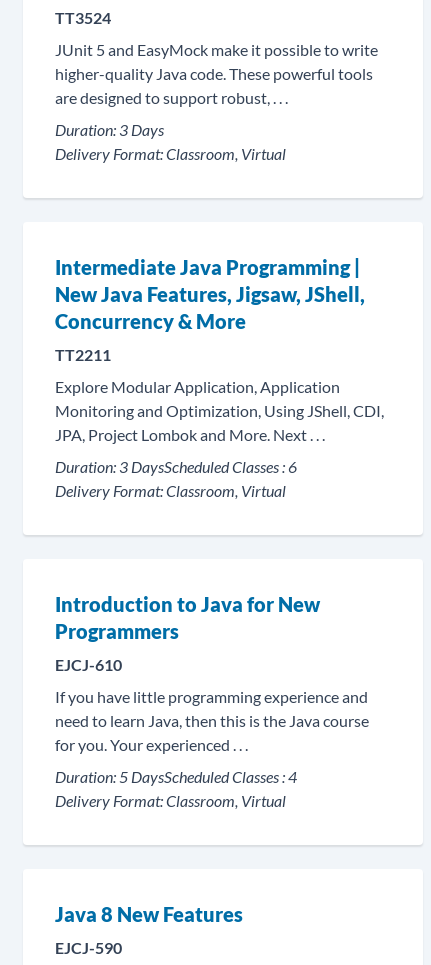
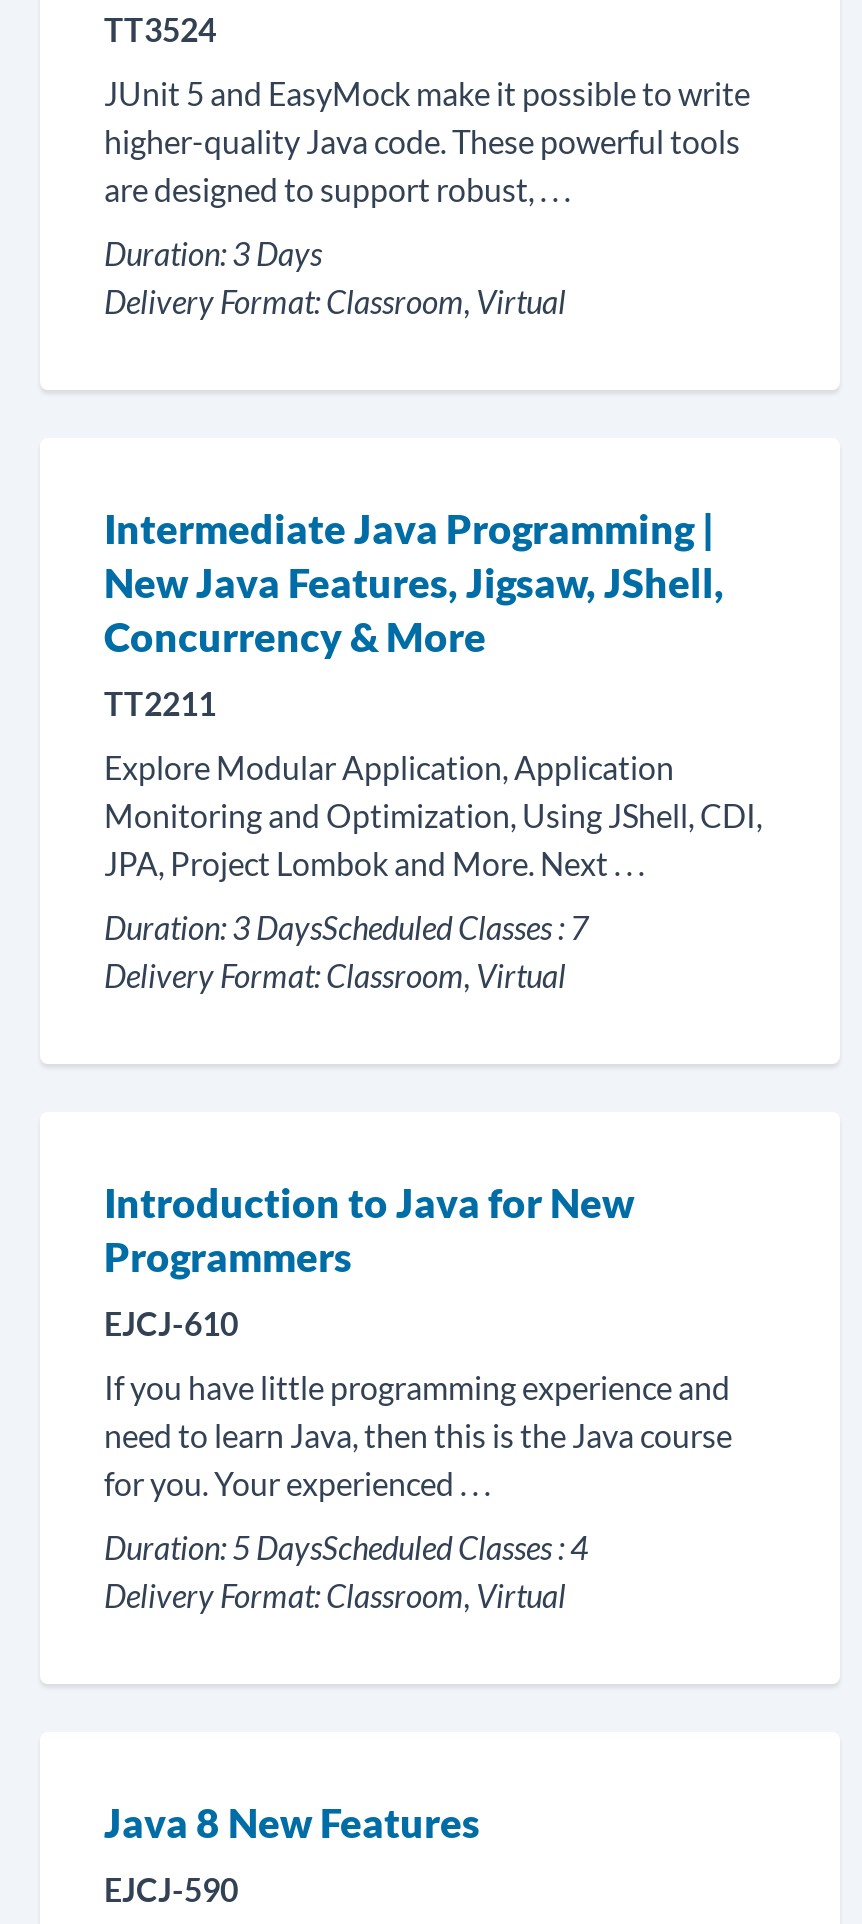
- Duration: 3 DaysScheduled Classes : 6
+ Duration: 3 DaysScheduled Classes : 7
